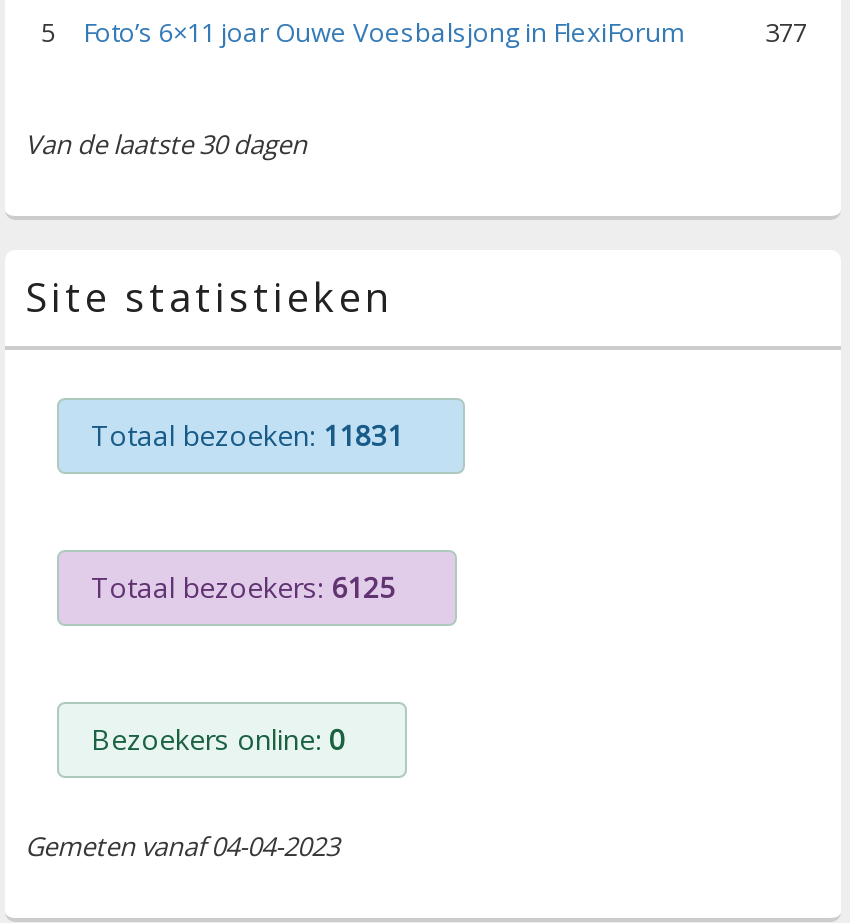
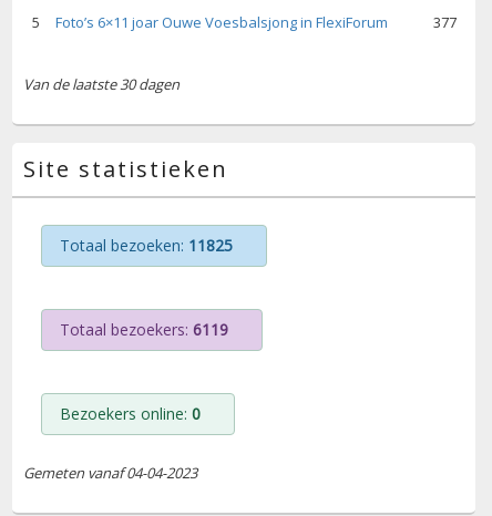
- Totaal bezoeken: 11831
+ Totaal bezoeken: 11825

- Totaal bezoekers: 6125
+ Totaal bezoekers: 6119
